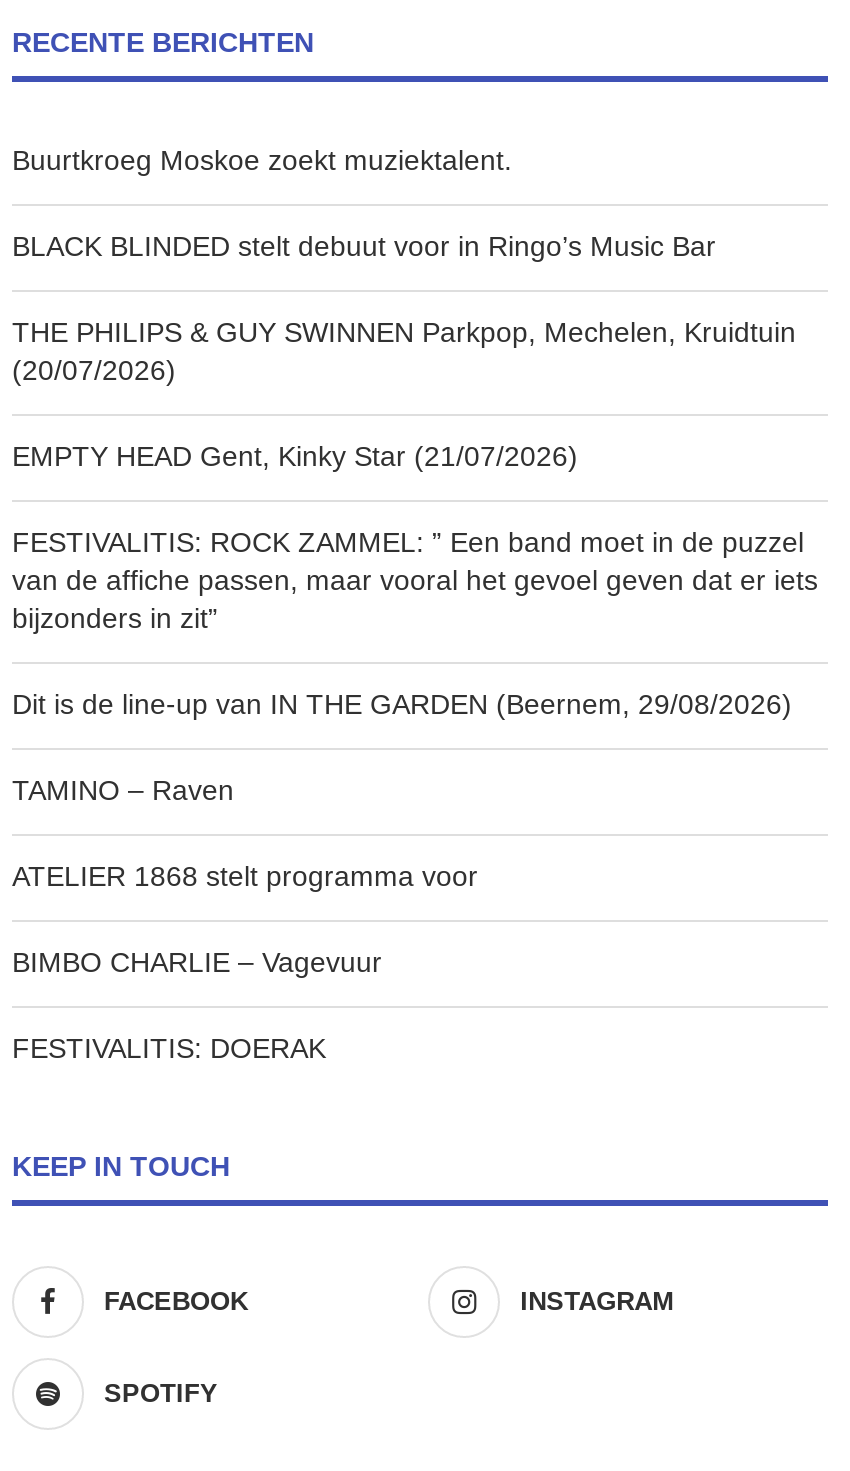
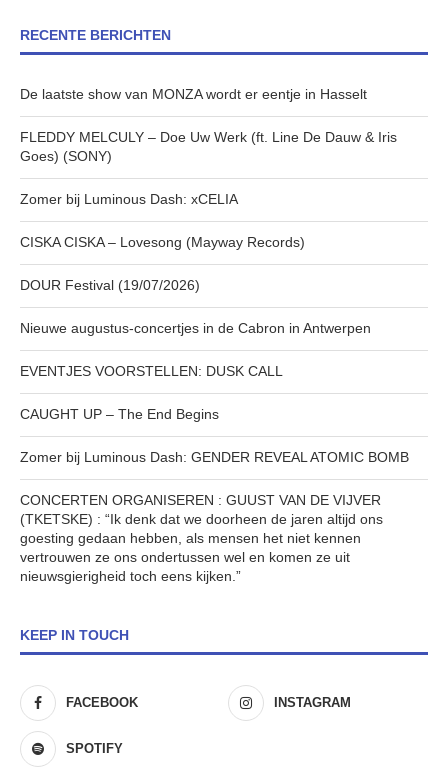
- Buurtkroeg Moskoe zoekt muziektalent.
+ De laatste show van MONZA wordt er eentje in Hasselt

- BLACK BLINDED stelt debuut voor in Ringo’s Music Bar
+ FLEDDY MELCULY – Doe Uw Werk (ft. Line De Dauw & Iris
+ Goes) (SONY)

- THE PHILIPS & GUY SWINNEN Parkpop, Mechelen, Kruidtuin
- (20/07/2026)
+ Zomer bij Luminous Dash: xCELIA

- EMPTY HEAD Gent, Kinky Star (21/07/2026)
+ CISKA CISKA – Lovesong (Mayway Records)

- FESTIVALITIS: ROCK ZAMMEL: ” Een band moet in de puzzel
- van de affiche passen, maar vooral het gevoel geven dat er iets
- bijzonders in zit”
+ DOUR Festival (19/07/2026)

- Dit is de line-up van IN THE GARDEN (Beernem, 29/08/2026)
+ Nieuwe augustus-concertjes in de Cabron in Antwerpen

- TAMINO – Raven
+ EVENTJES VOORSTELLEN: DUSK CALL

- ATELIER 1868 stelt programma voor
+ CAUGHT UP – The End Begins

- BIMBO CHARLIE – Vagevuur
+ Zomer bij Luminous Dash: GENDER REVEAL ATOMIC BOMB

- FESTIVALITIS: DOERAK
+ CONCERTEN ORGANISEREN : GUUST VAN DE VIJVER
+ (TKETSKE) : “Ik denk dat we doorheen de jaren altijd ons
+ goesting gedaan hebben, als mensen het niet kennen
+ vertrouwen ze ons ondertussen wel en komen ze uit
+ nieuwsgierigheid toch eens kijken.”
